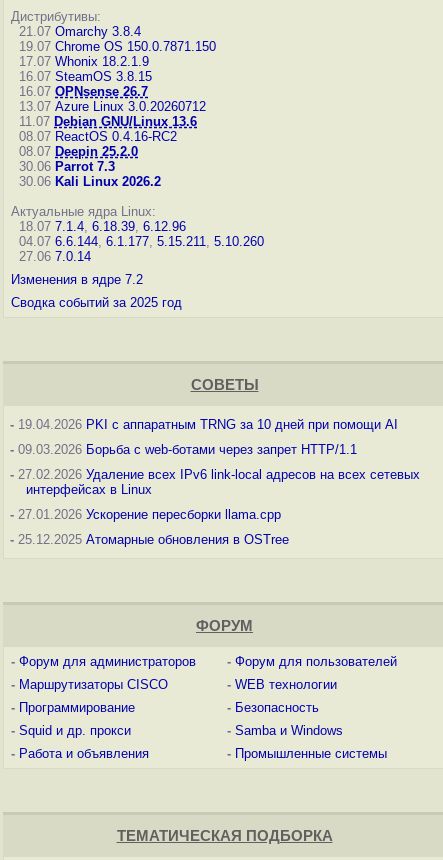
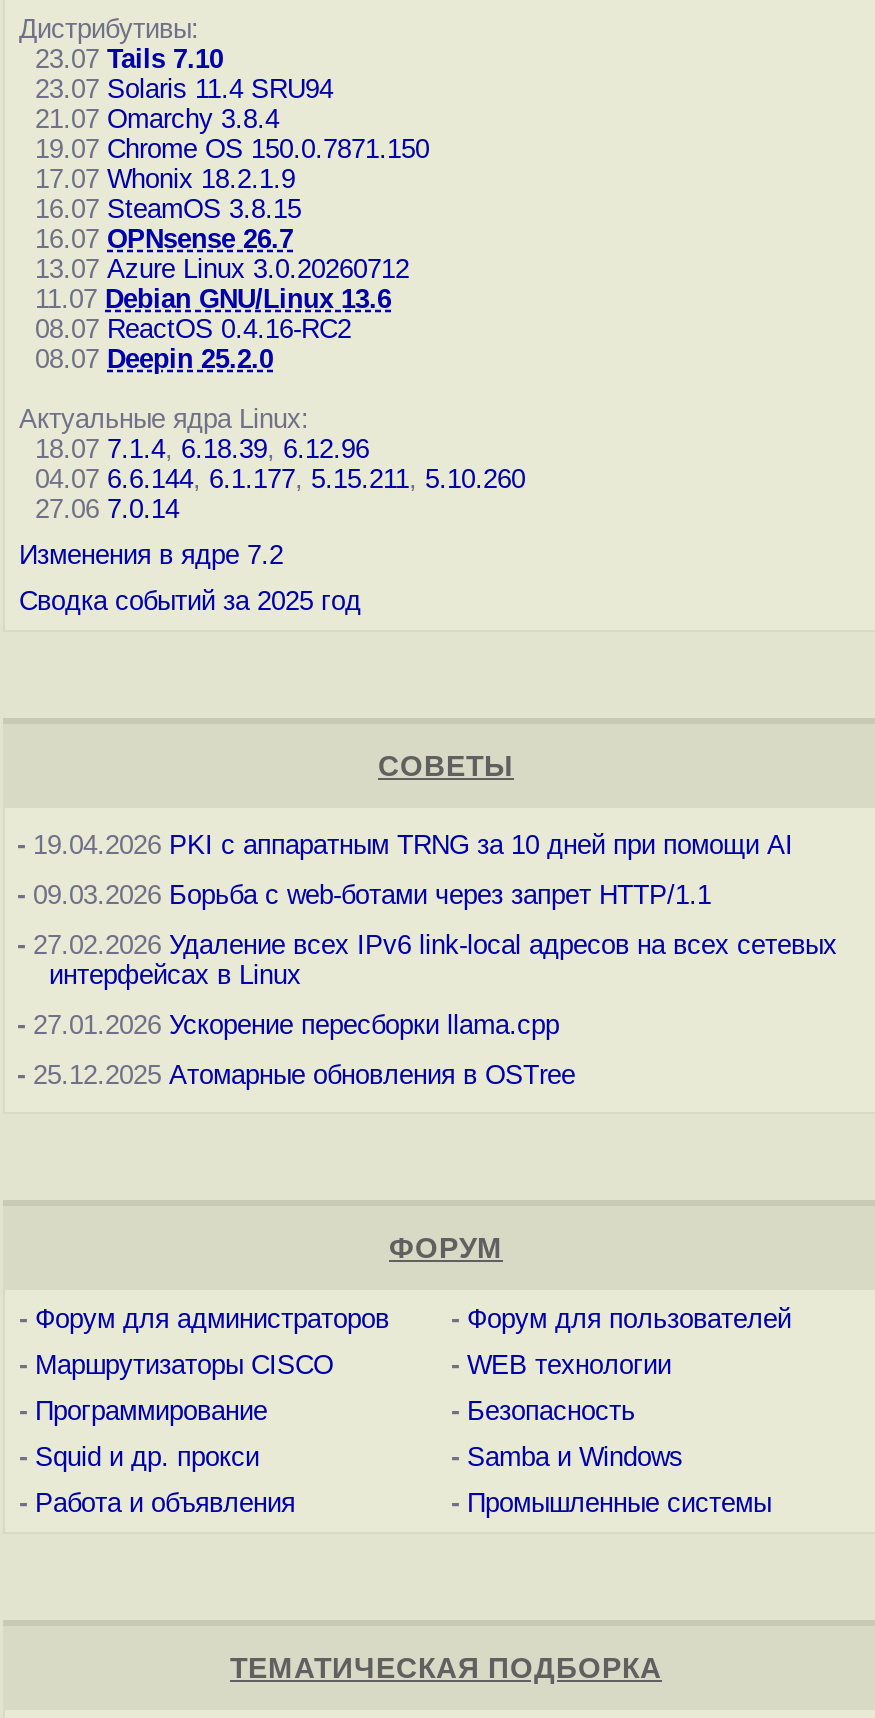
+ 23.07 Tails 7.10
+ 23.07 Solaris 11.4 SRU94

moved down: 21.07 Omarchy 3.8.4 | 19.07 Chrome OS 150.0.7871.150 | 17.07 Whonix 18.2.1.9 | ... | 08.07 ReactOS 0.4.16-RC2 | 08.07 Deepin 25.2.0

- 30.06 Parrot 7.3
- 30.06 Kali Linux 2026.2
